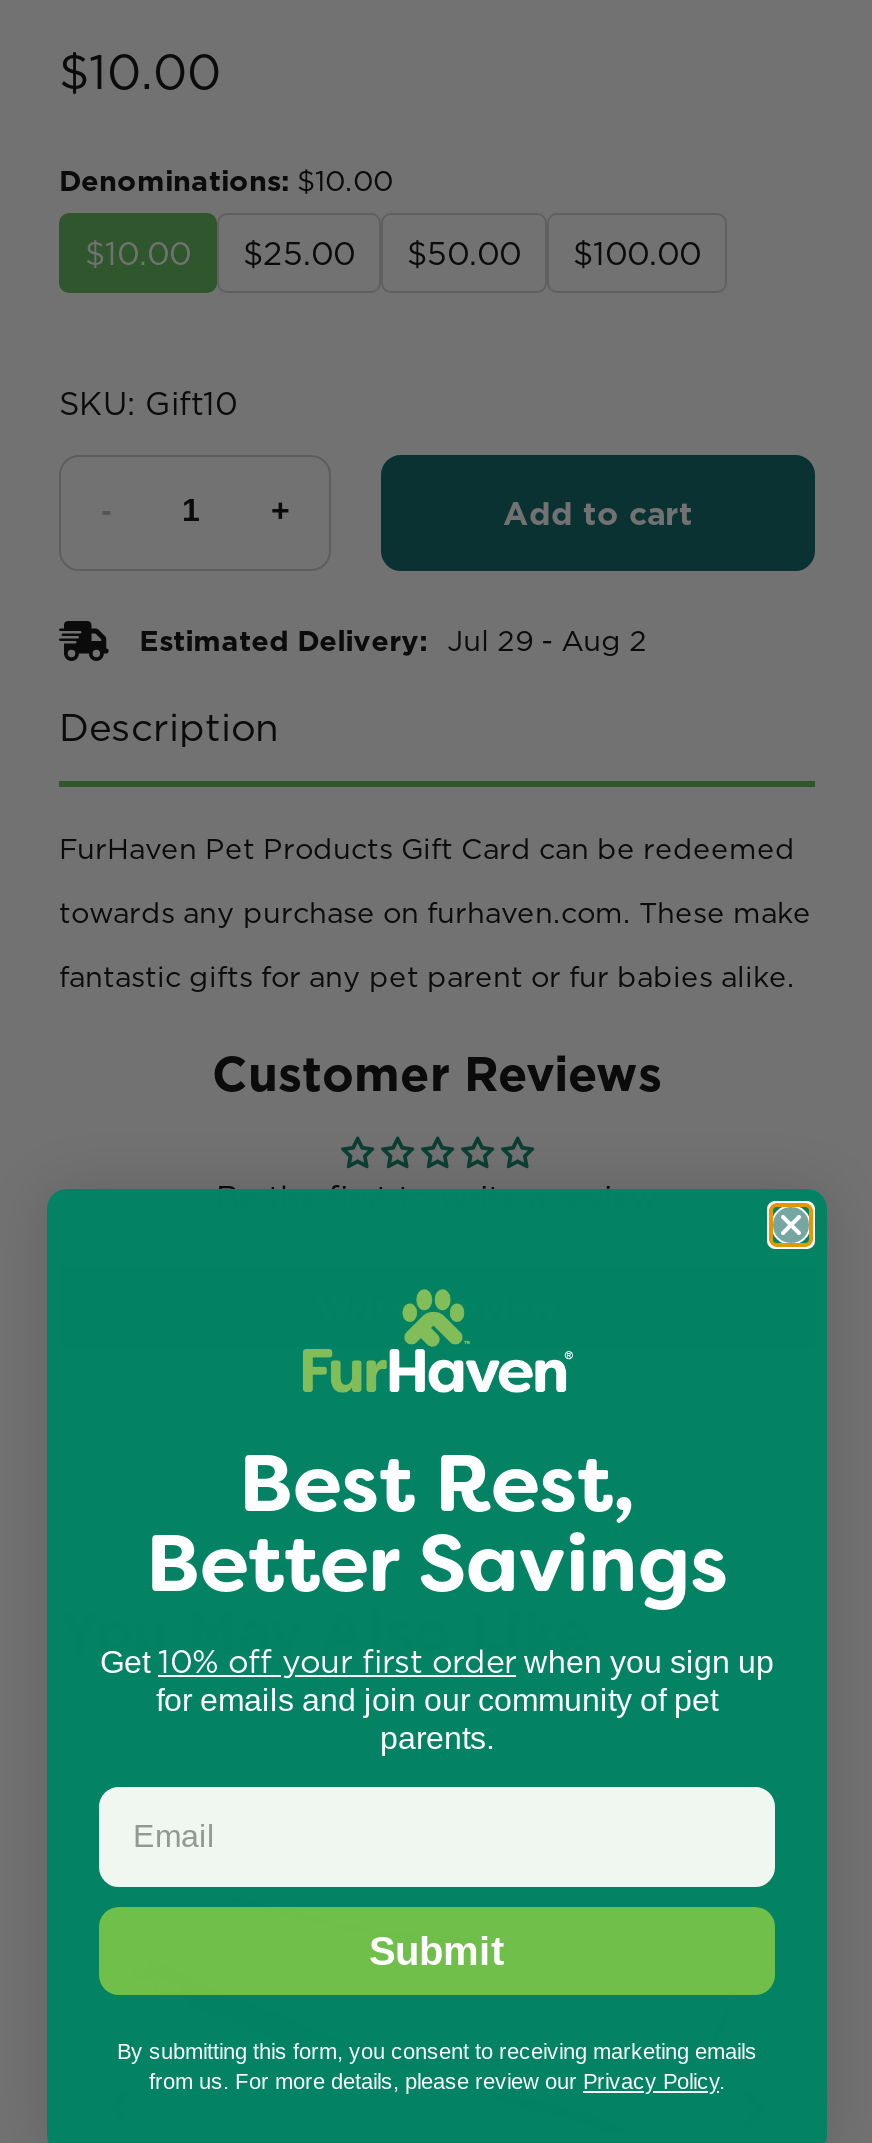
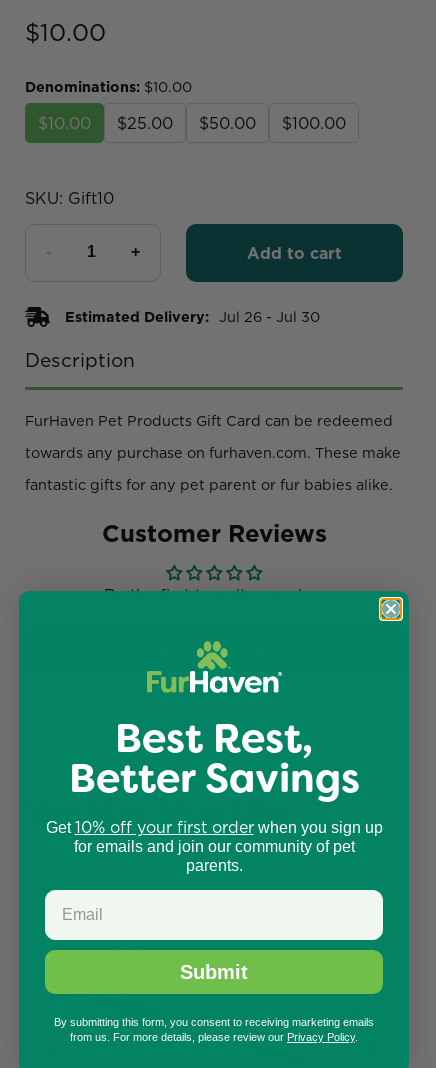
- Estimated Delivery: Jul 29 - Aug 2
+ Estimated Delivery: Jul 26 - Jul 30
